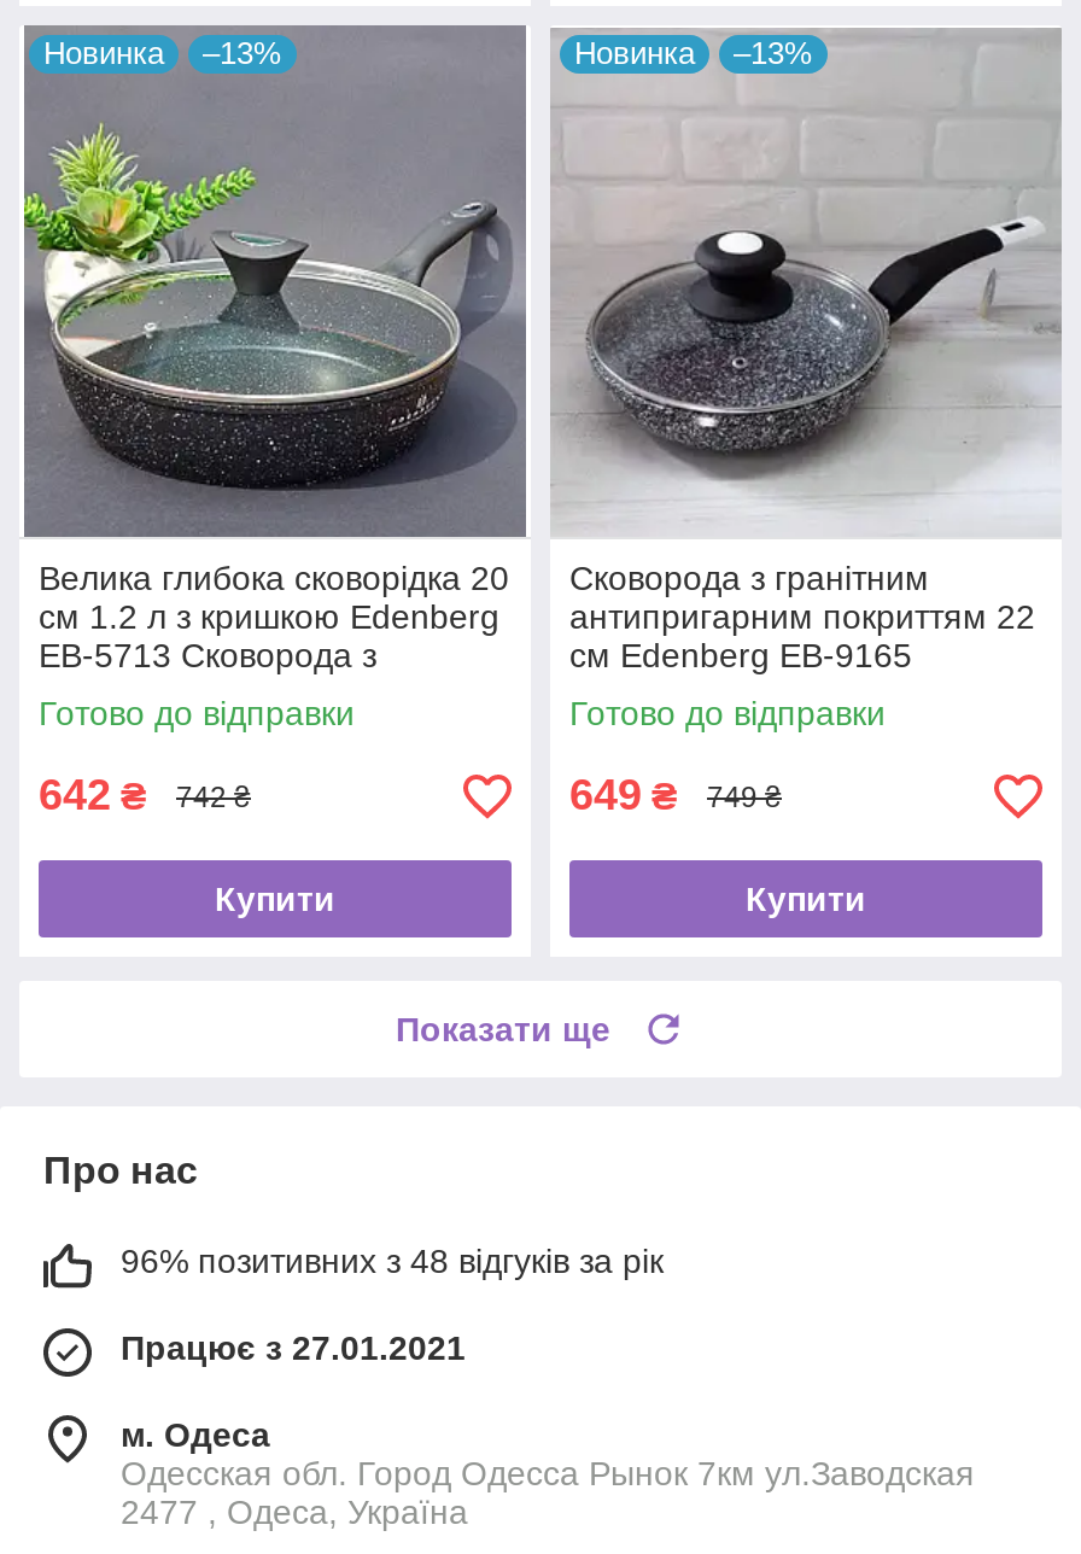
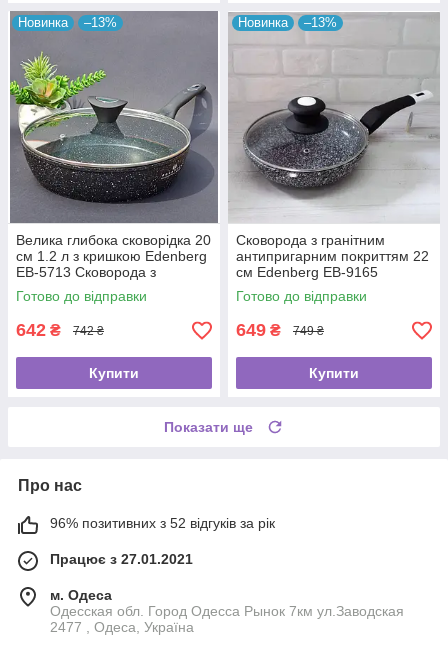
- 96% позитивних з 48 відгуків за рік
+ 96% позитивних з 52 відгуків за рік
